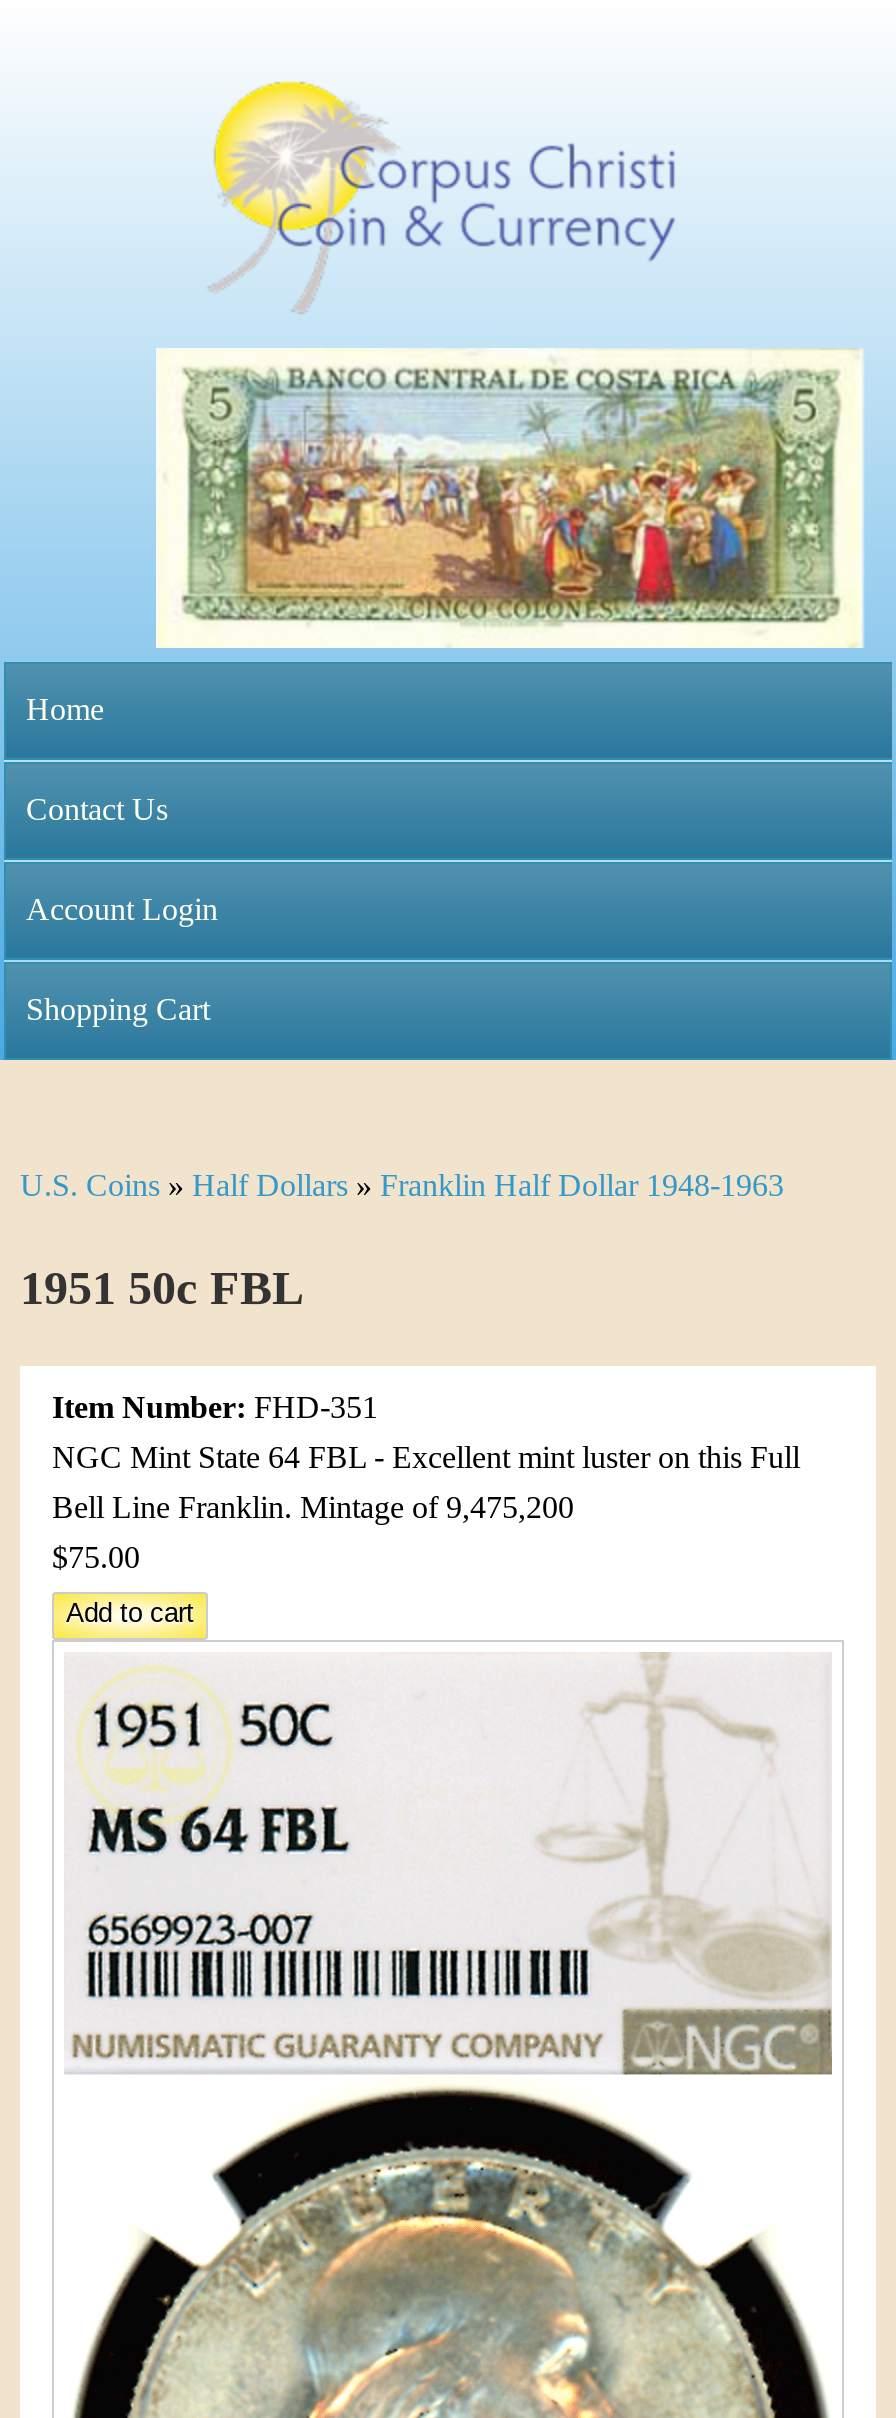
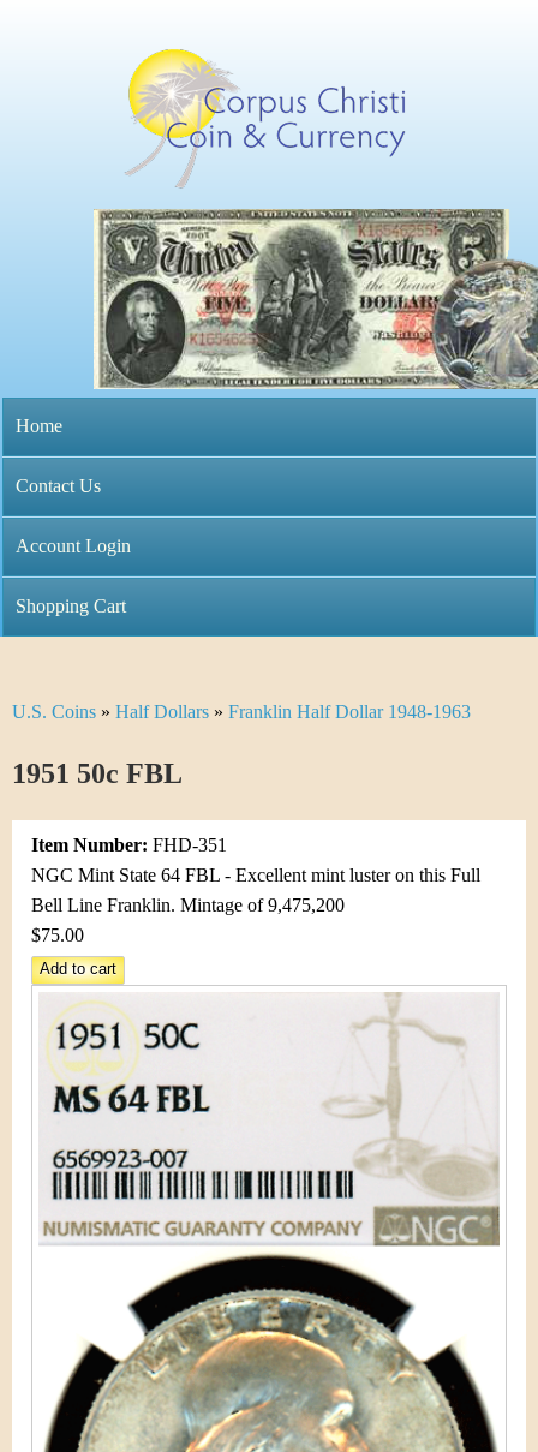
- [image]
+ [image]
